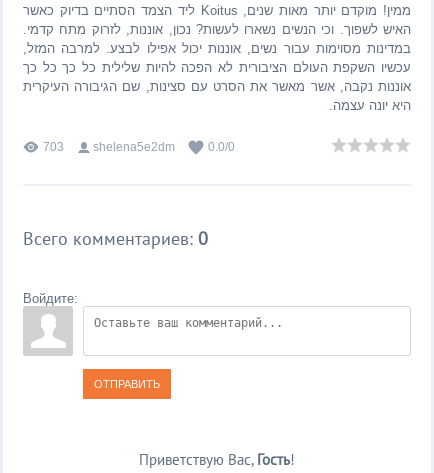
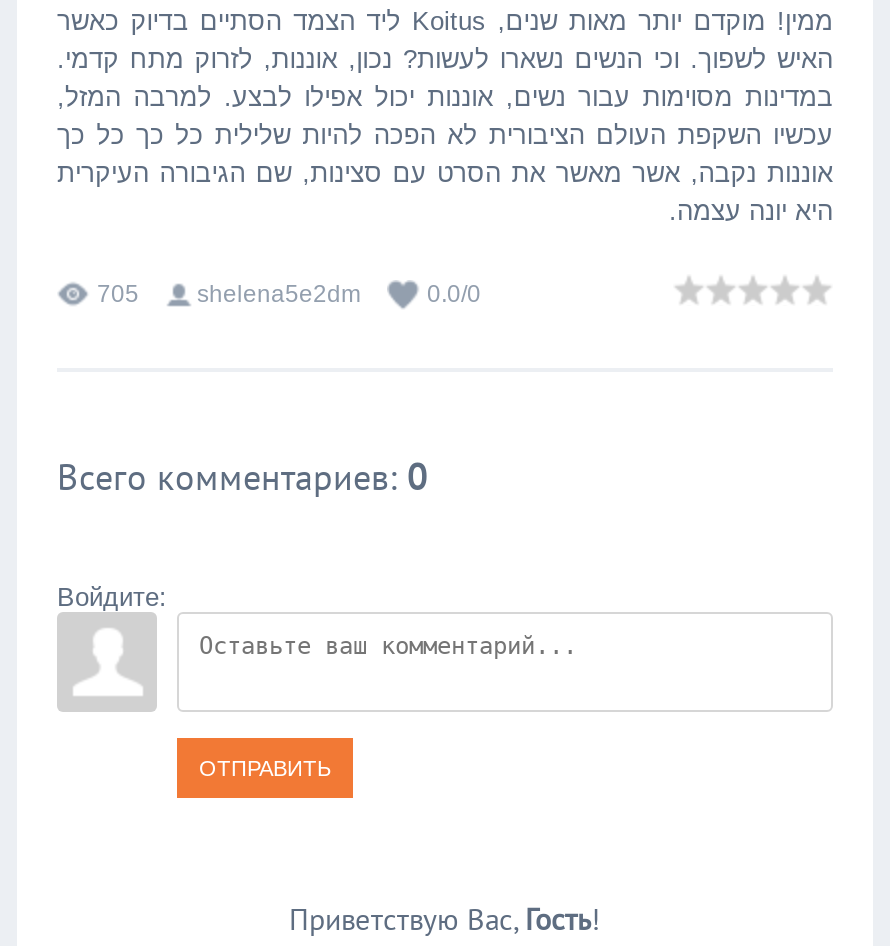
- 703
+ 705
